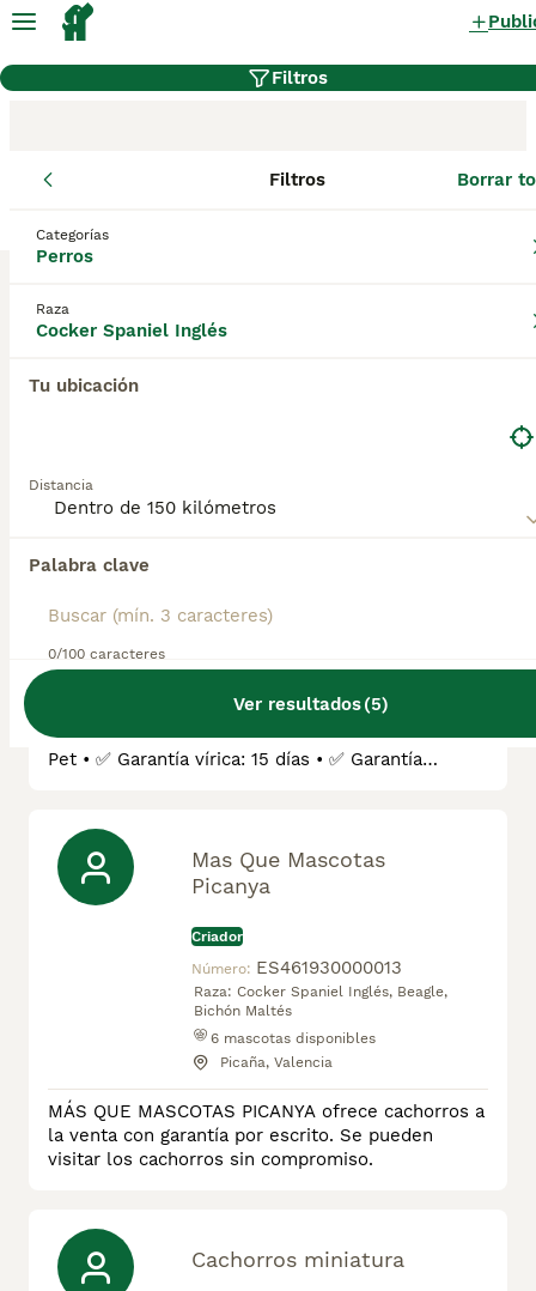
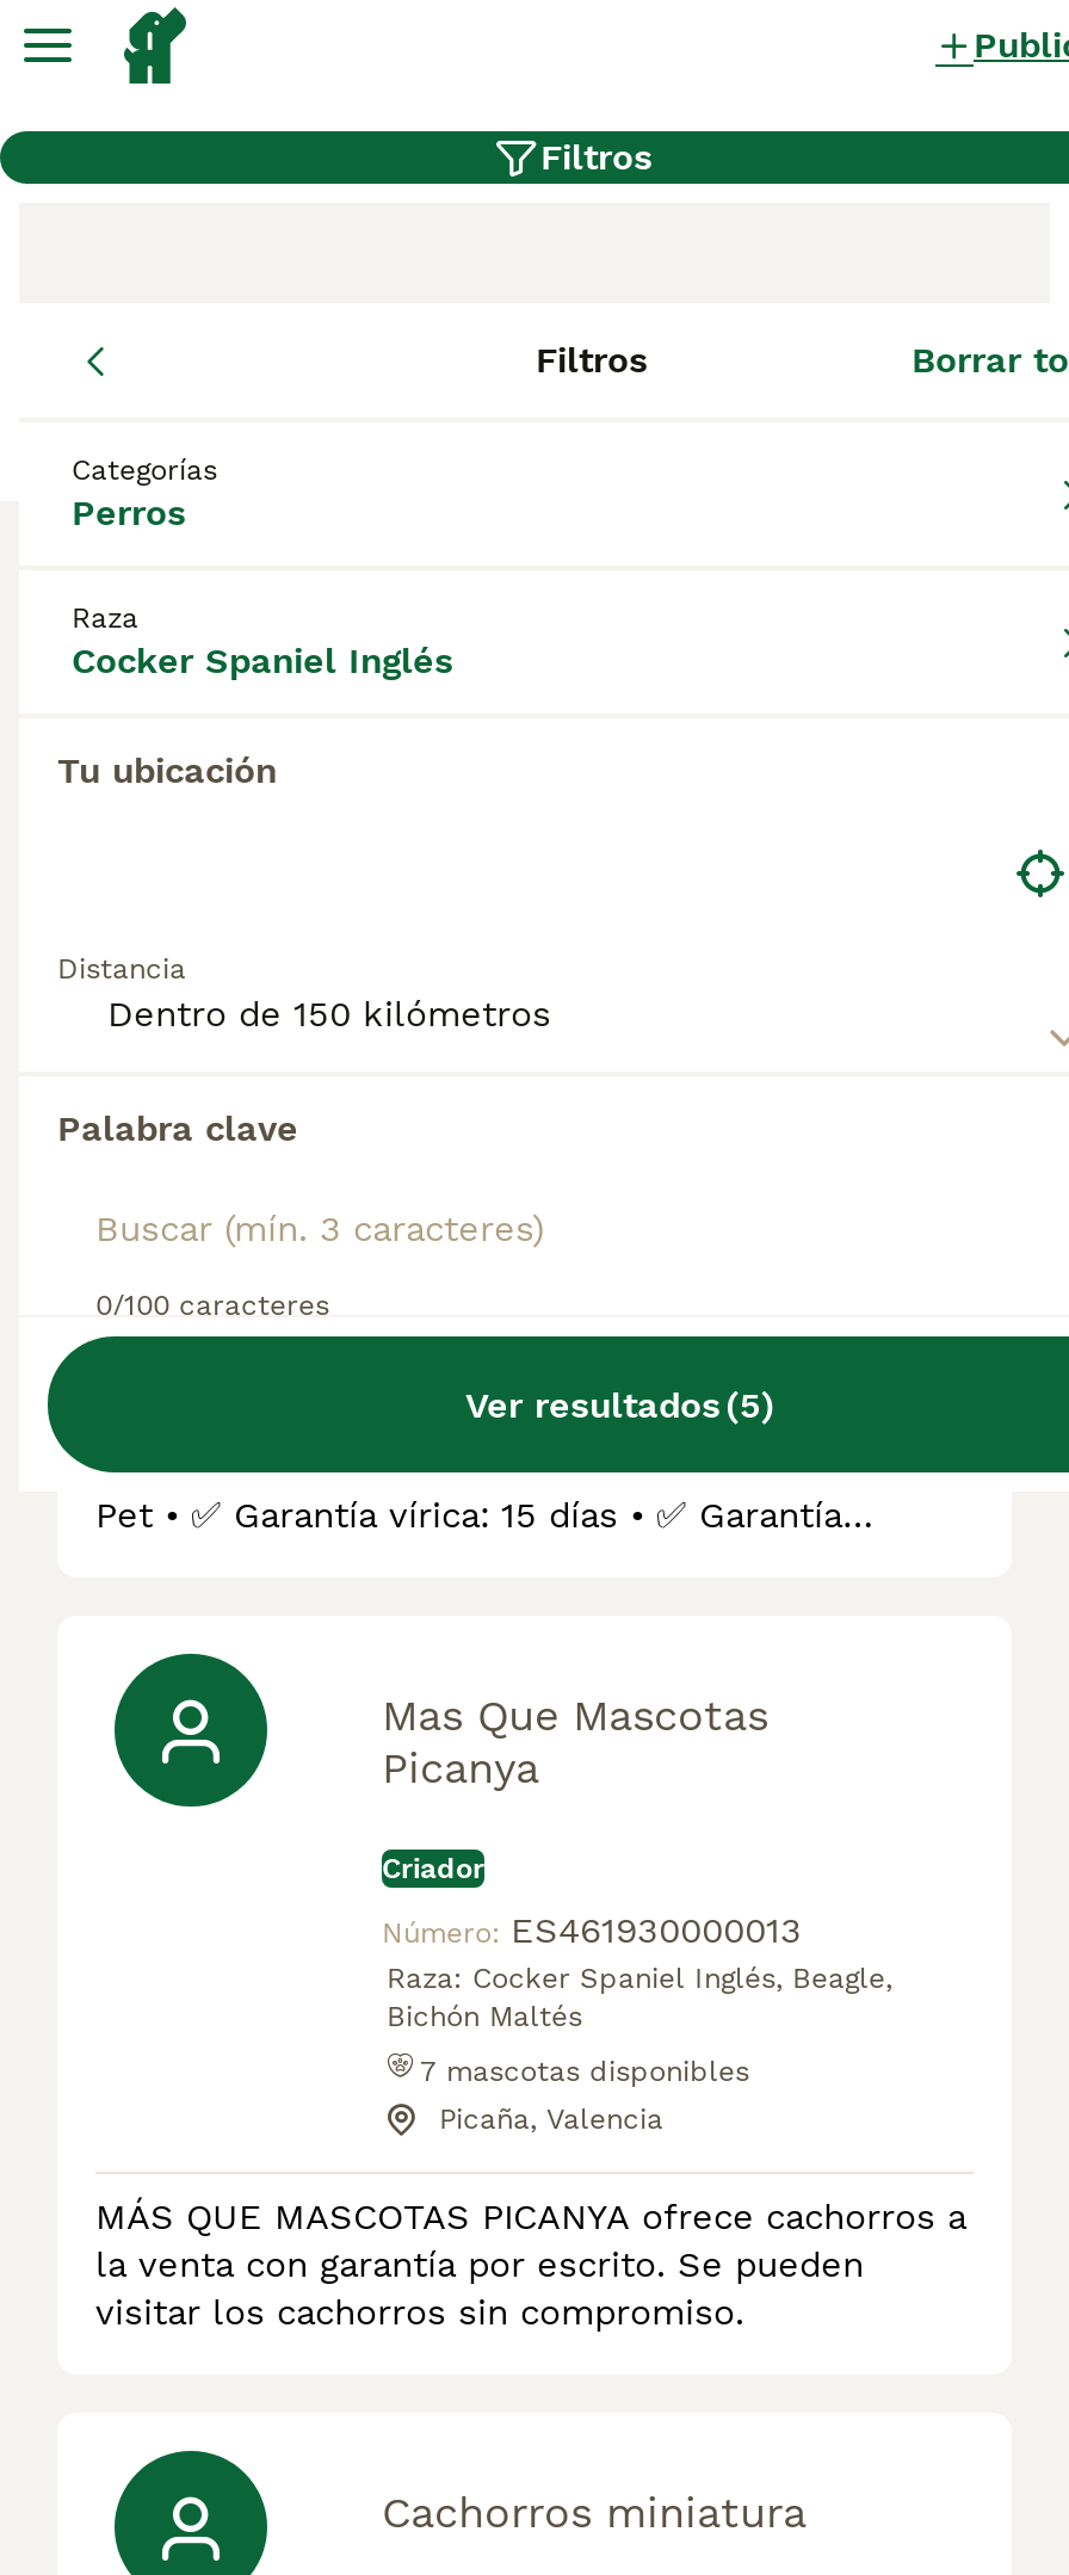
- 6 mascotas disponibles
+ 7 mascotas disponibles
